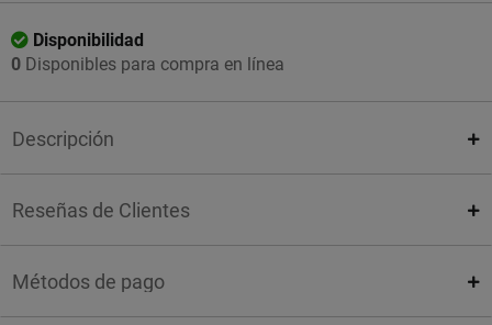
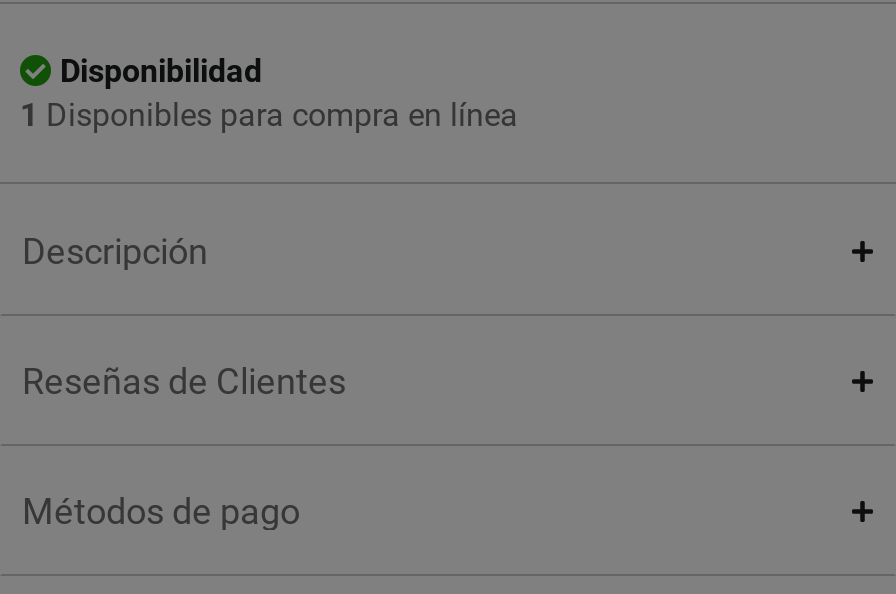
- 0 Disponibles para compra en línea
+ 1 Disponibles para compra en línea
